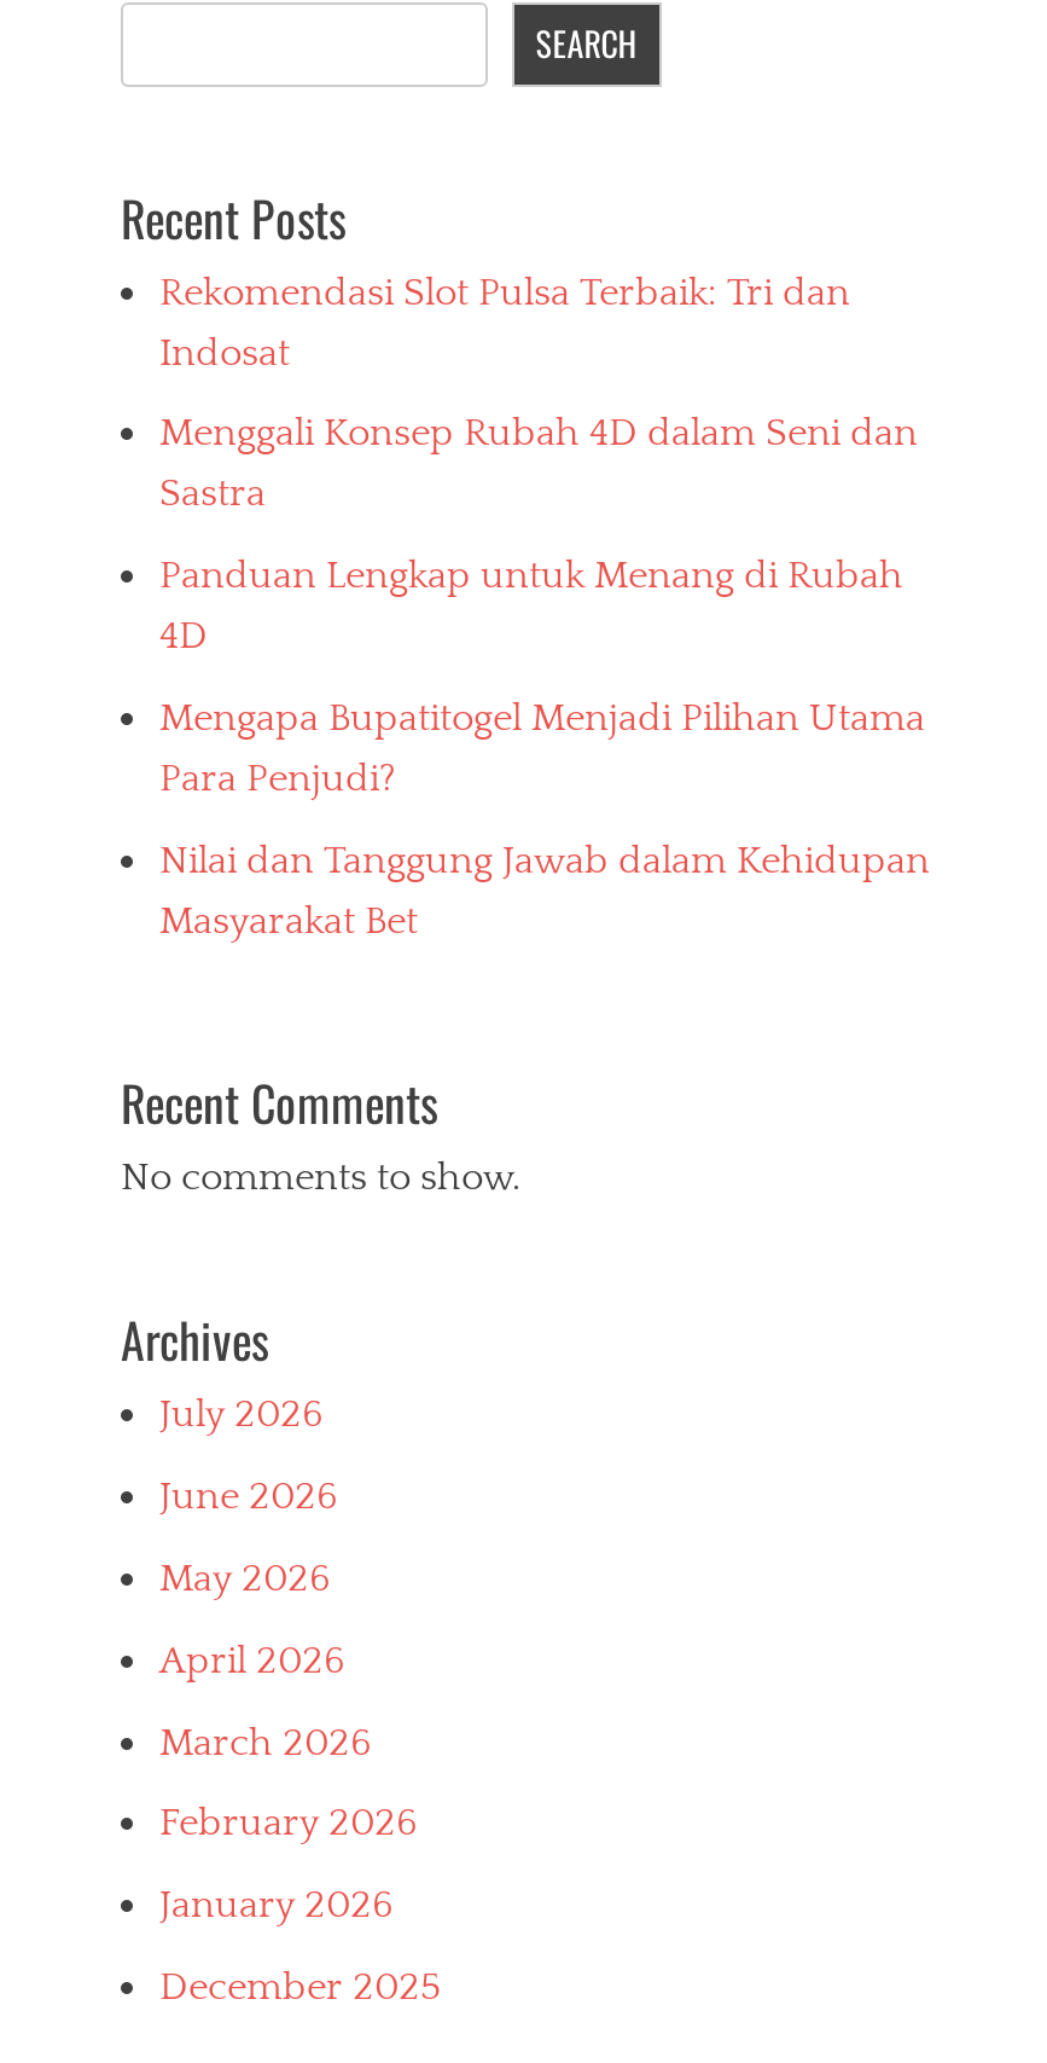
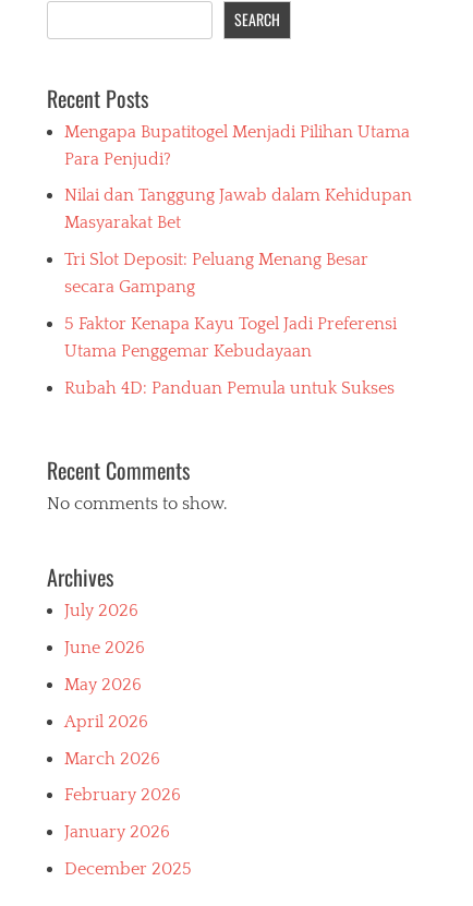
- Rekomendasi Slot Pulsa Terbaik: Tri dan
- Indosat
- Menggali Konsep Rubah 4D dalam Seni dan
- Sastra
- Panduan Lengkap untuk Menang di Rubah
- 4D

moved up: Mengapa Bupatitogel Menjadi Pilihan Utama | Para Penjudi? | Nilai dan Tanggung Jawab dalam Kehidupan | Masyarakat Bet

+ Tri Slot Deposit: Peluang Menang Besar
+ secara Gampang
+ 5 Faktor Kenapa Kayu Togel Jadi Preferensi
+ Utama Penggemar Kebudayaan
+ Rubah 4D: Panduan Pemula untuk Sukses
